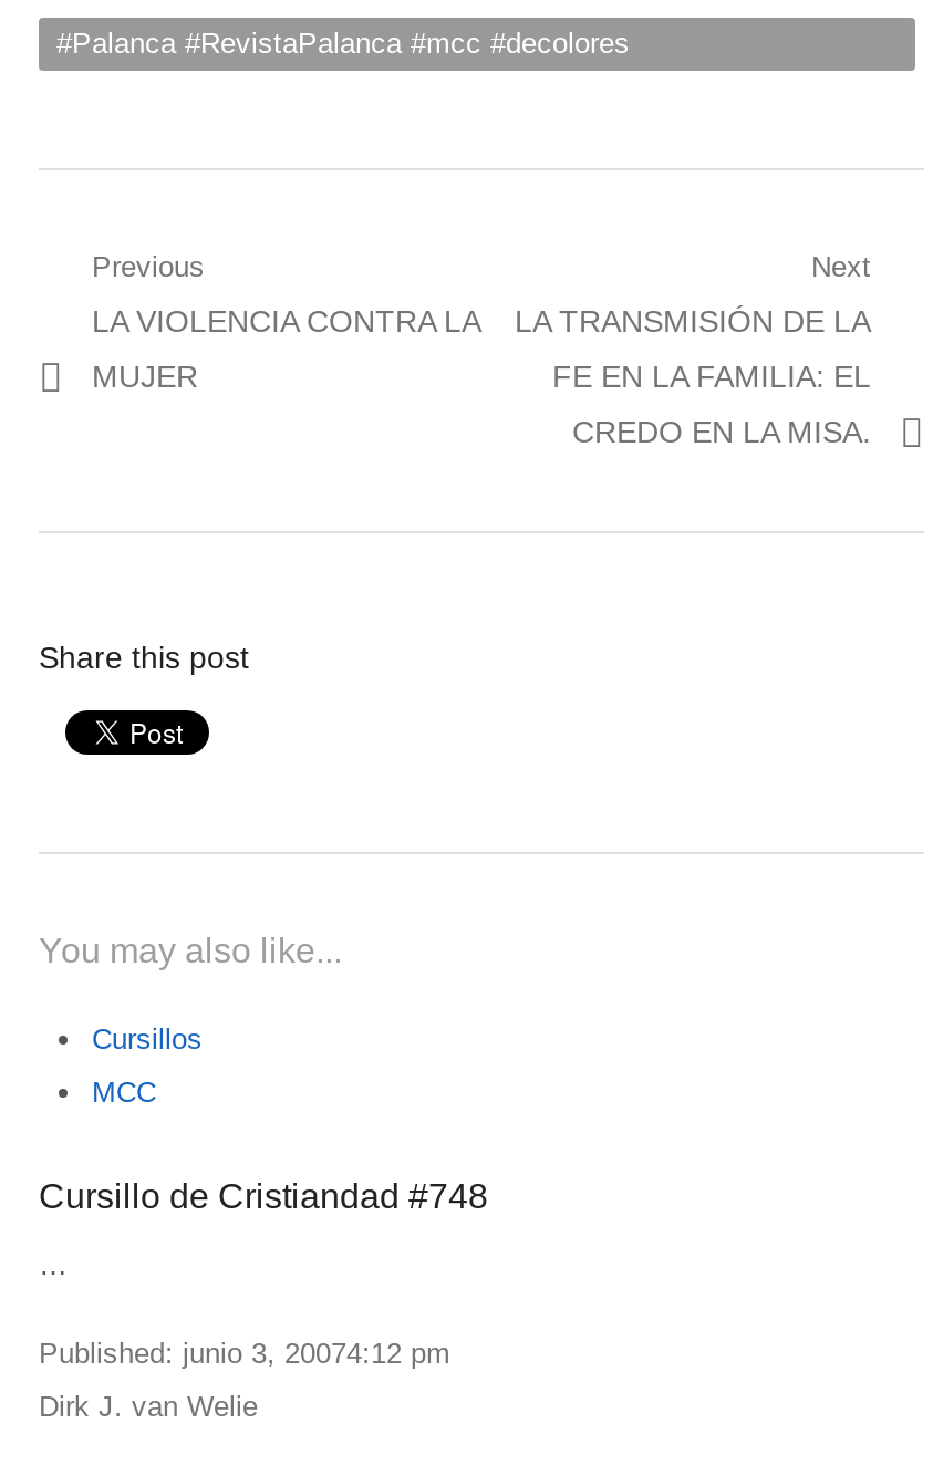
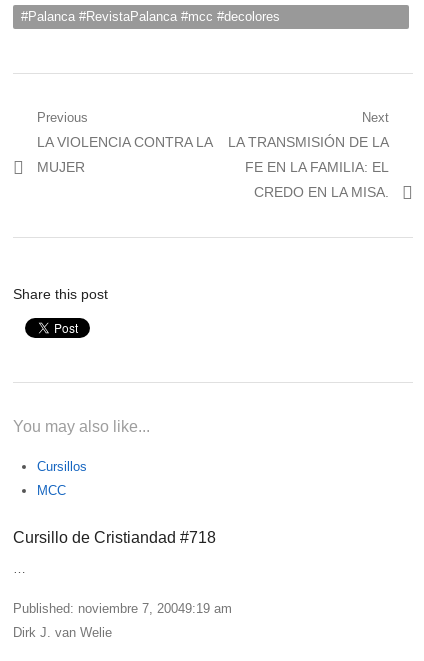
- Cursillo de Cristiandad #748
+ Cursillo de Cristiandad #718

- Published: junio 3, 20074:12 pm
+ Published: noviembre 7, 20049:19 am
